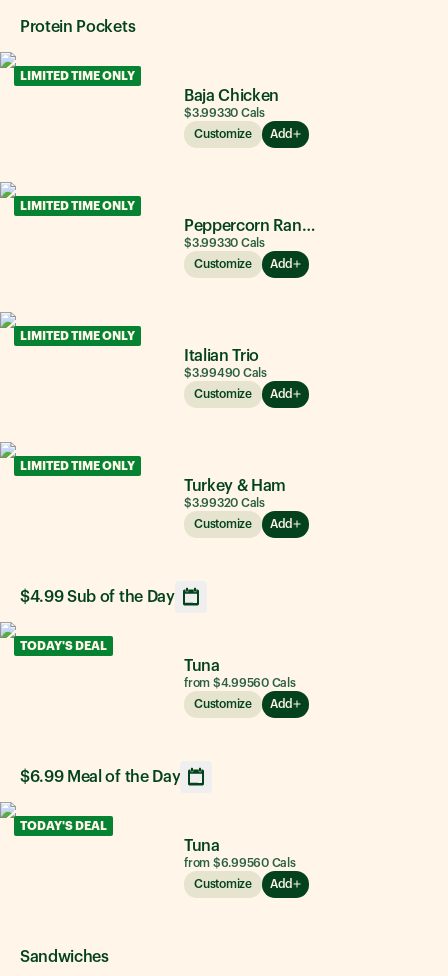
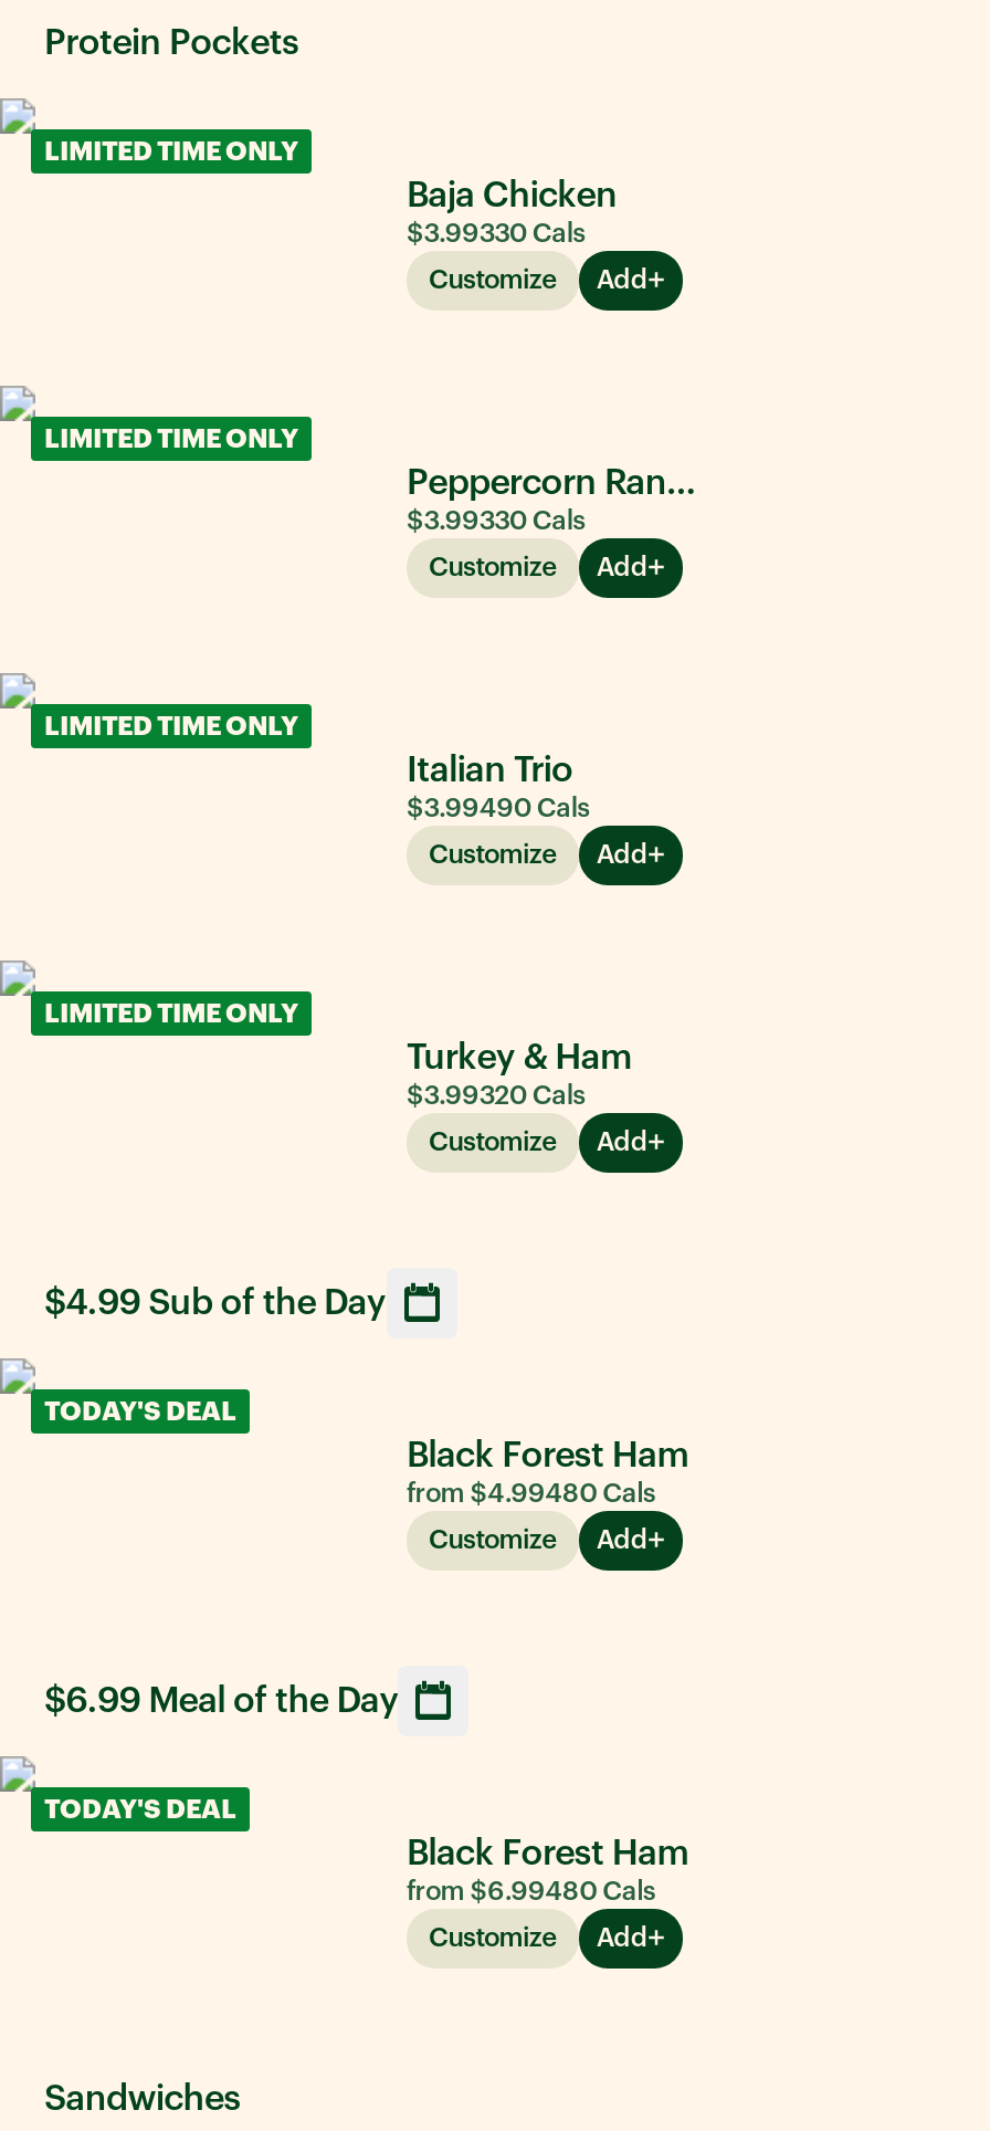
- Tuna
- from $4.99560 Cals
+ Black Forest Ham
+ from $4.99480 Cals

- Tuna
- from $6.99560 Cals
+ Black Forest Ham
+ from $6.99480 Cals
